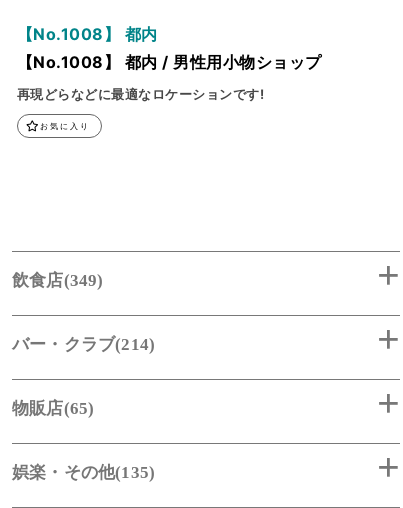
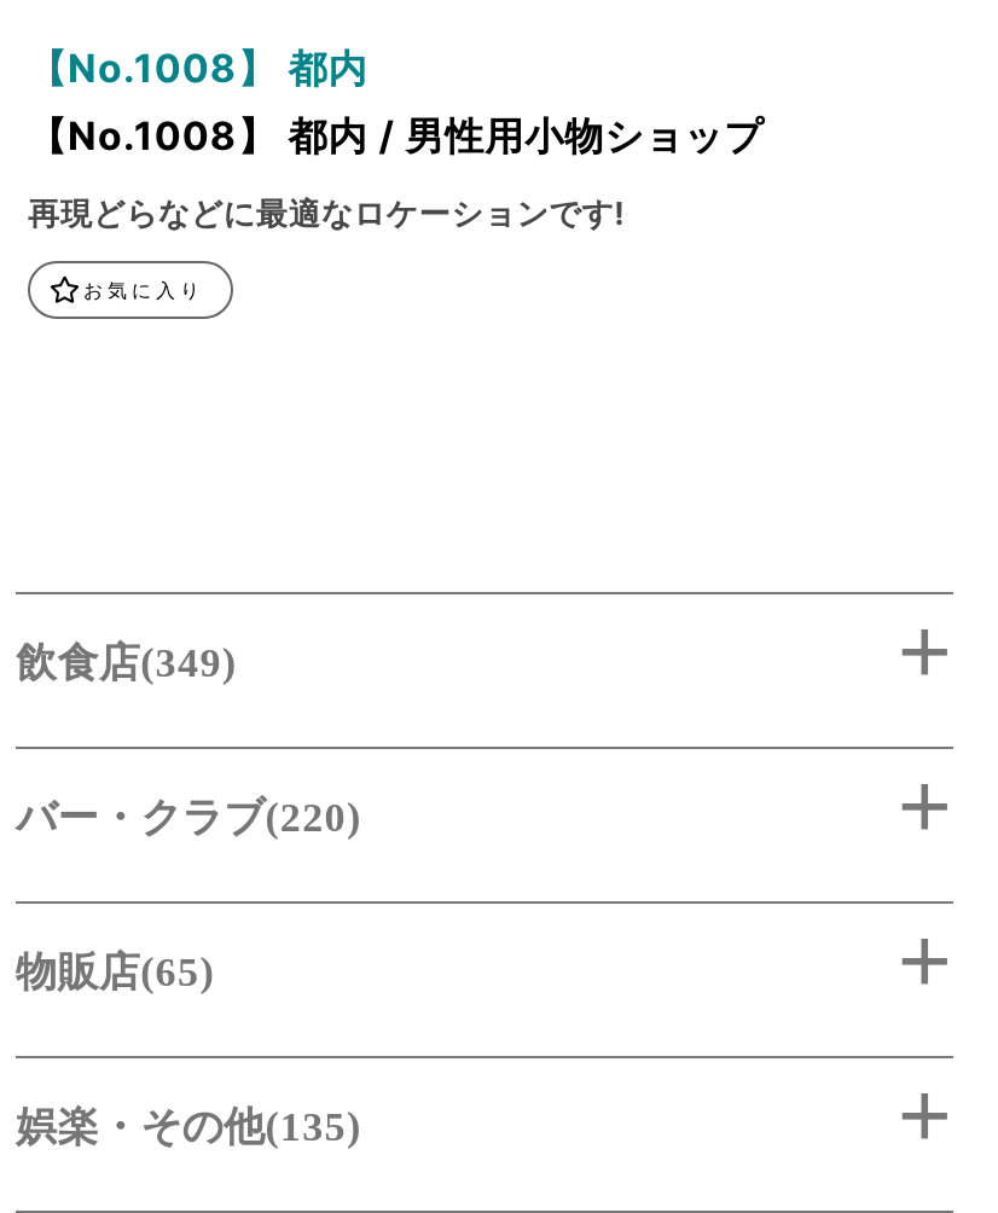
- バー・クラブ(214)
+ バー・クラブ(220)
